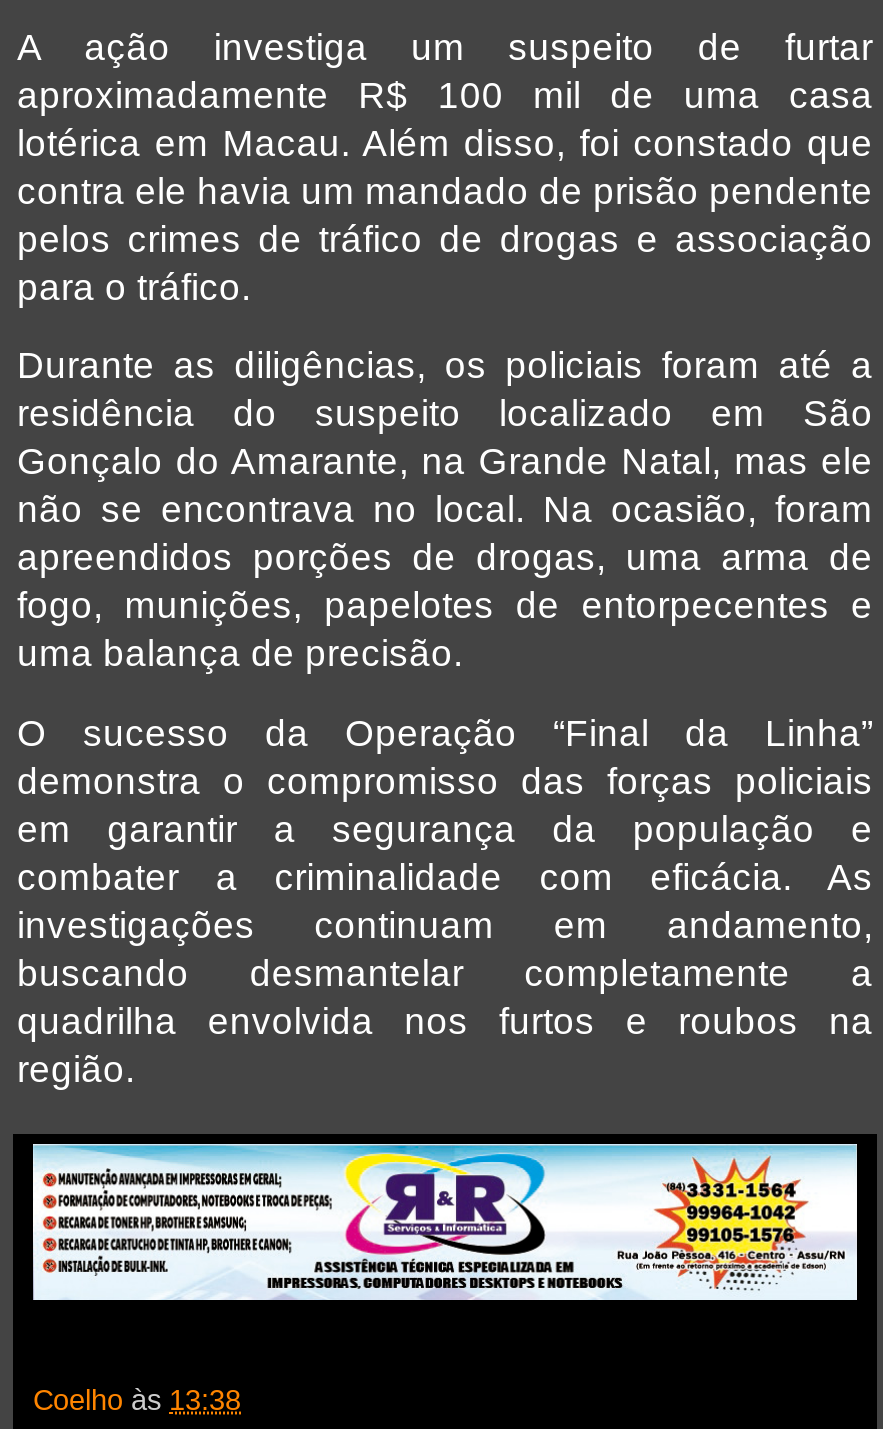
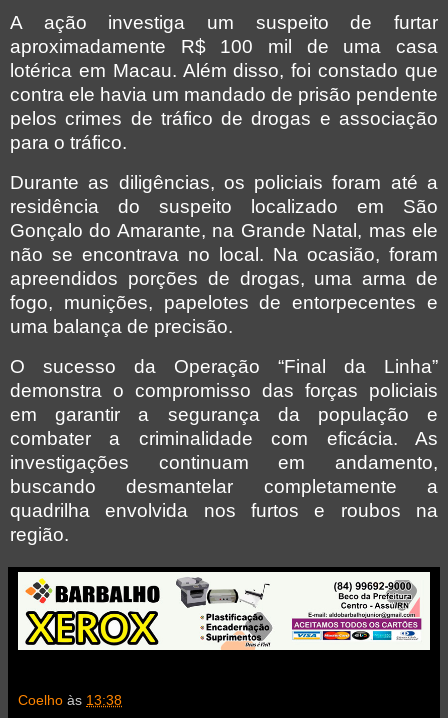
- [image]
+ [image]
